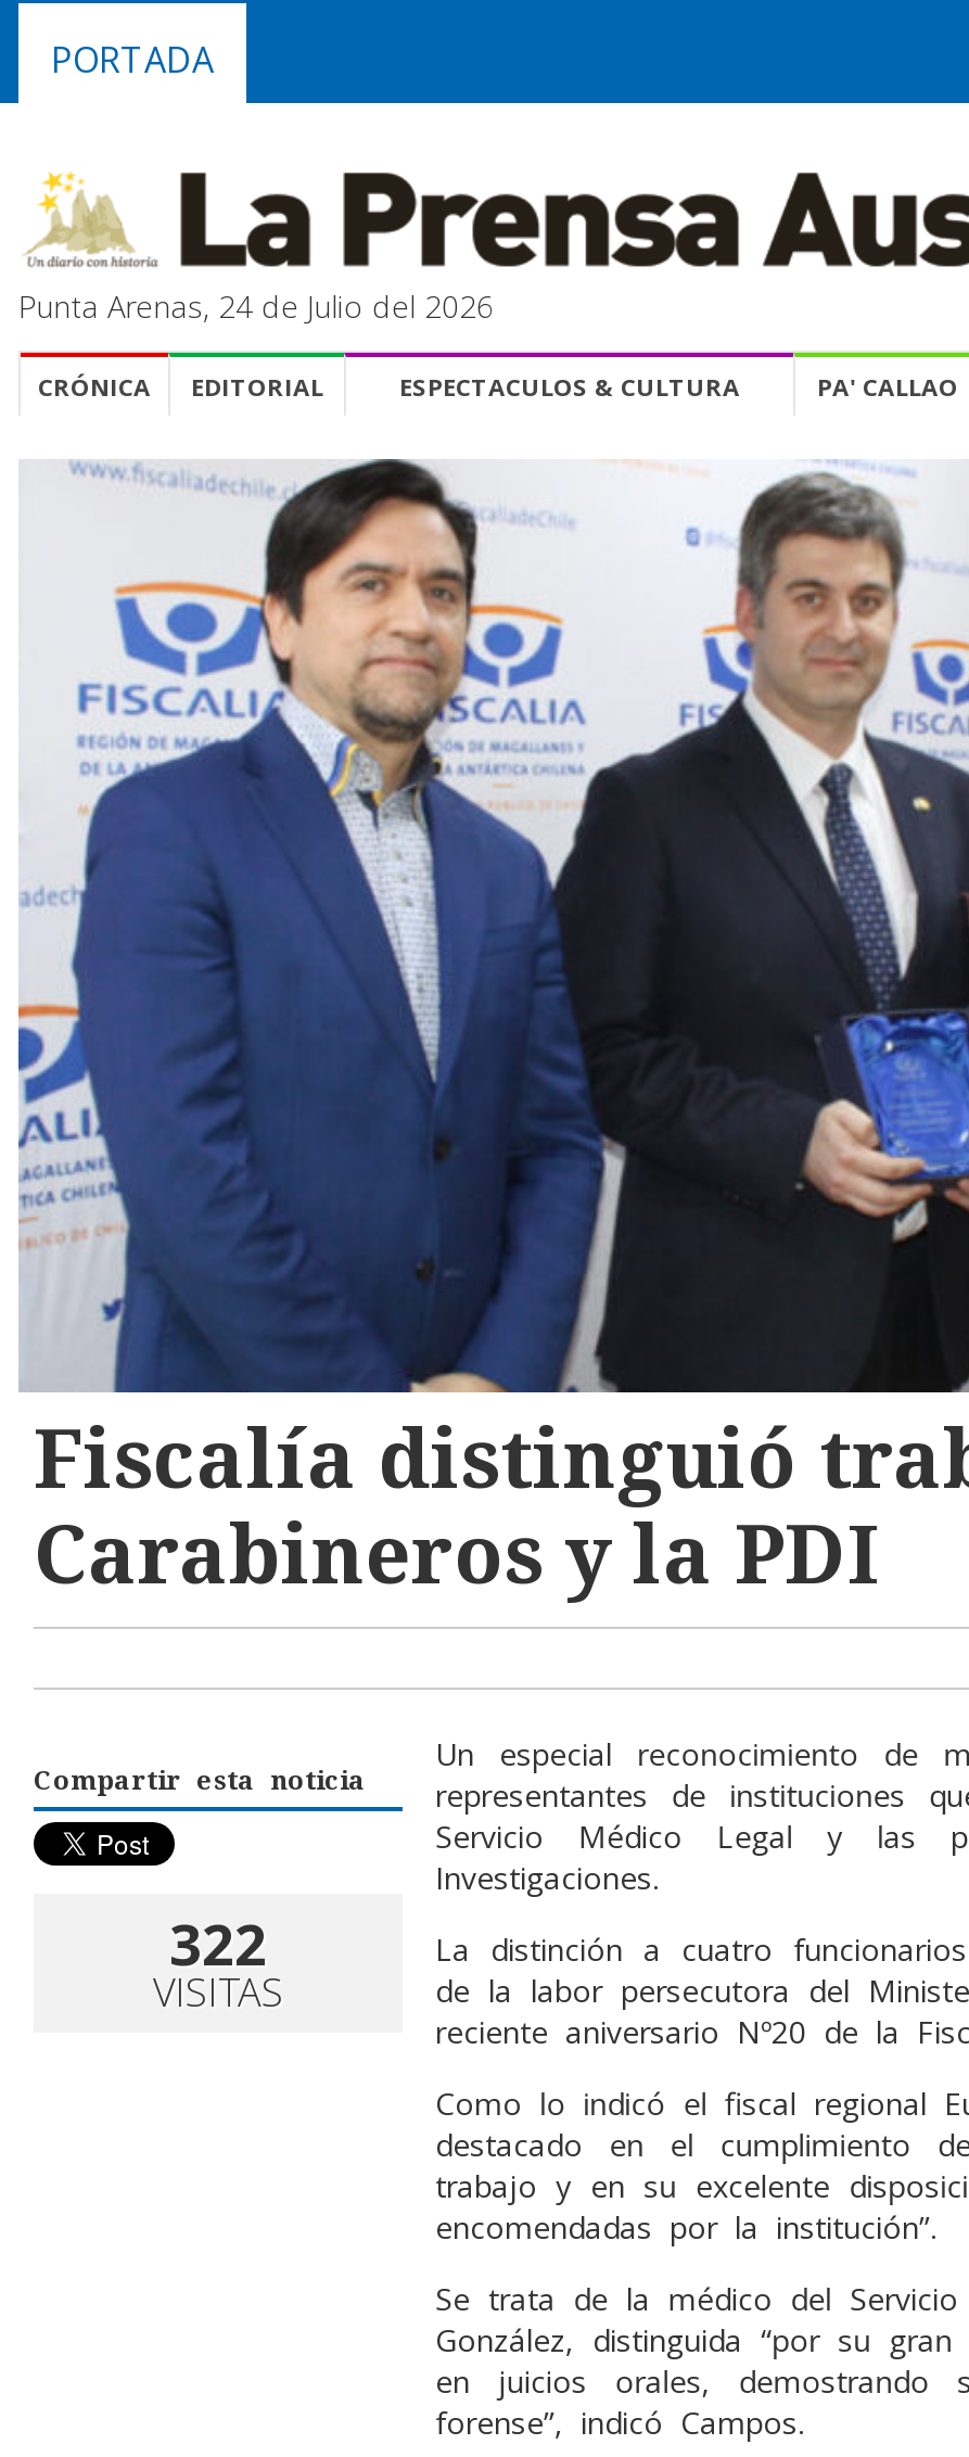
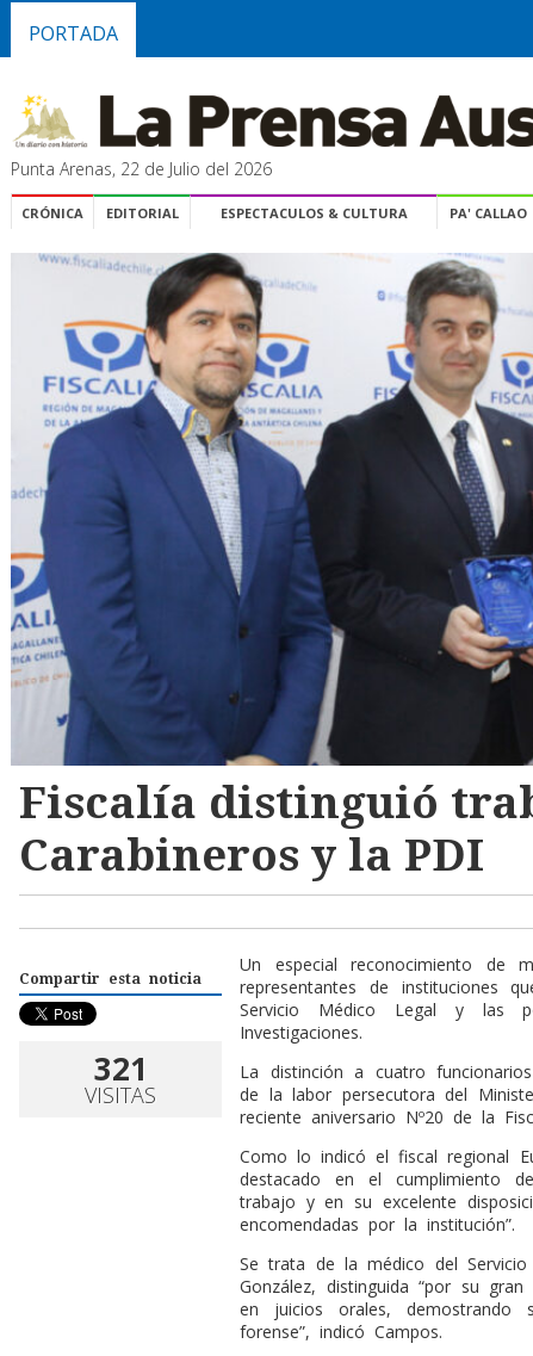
- Punta Arenas, 24 de Julio del 2026
+ Punta Arenas, 22 de Julio del 2026

- 322
+ 321
